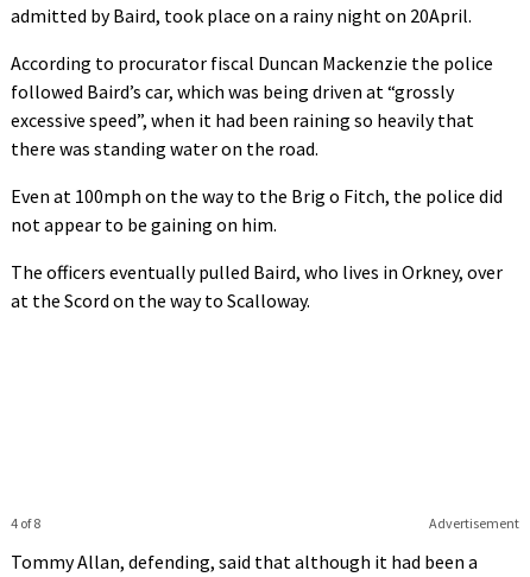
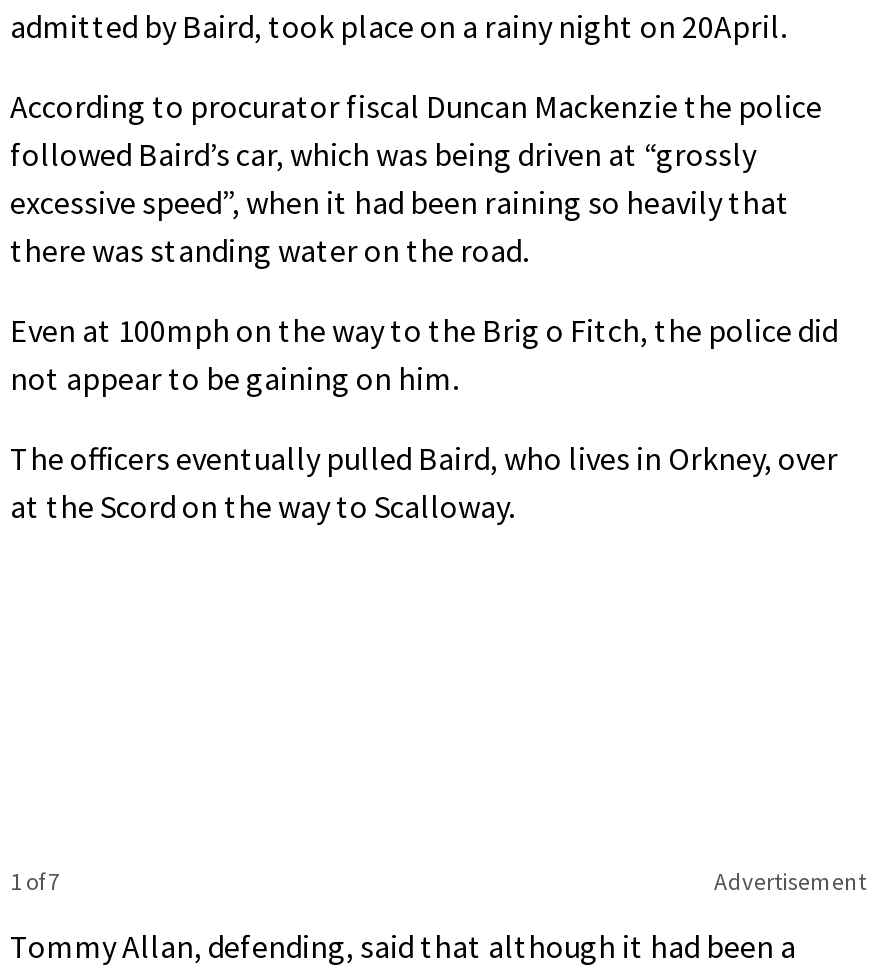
- 4 of 8
+ 1 of 7
